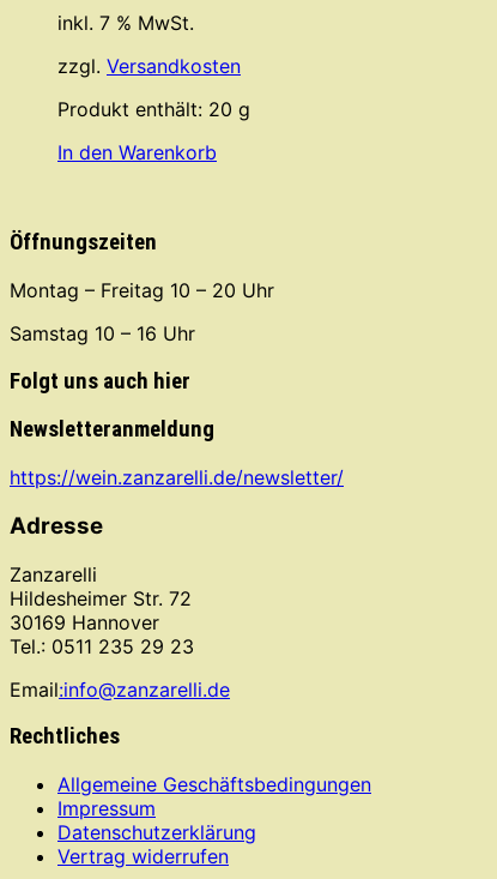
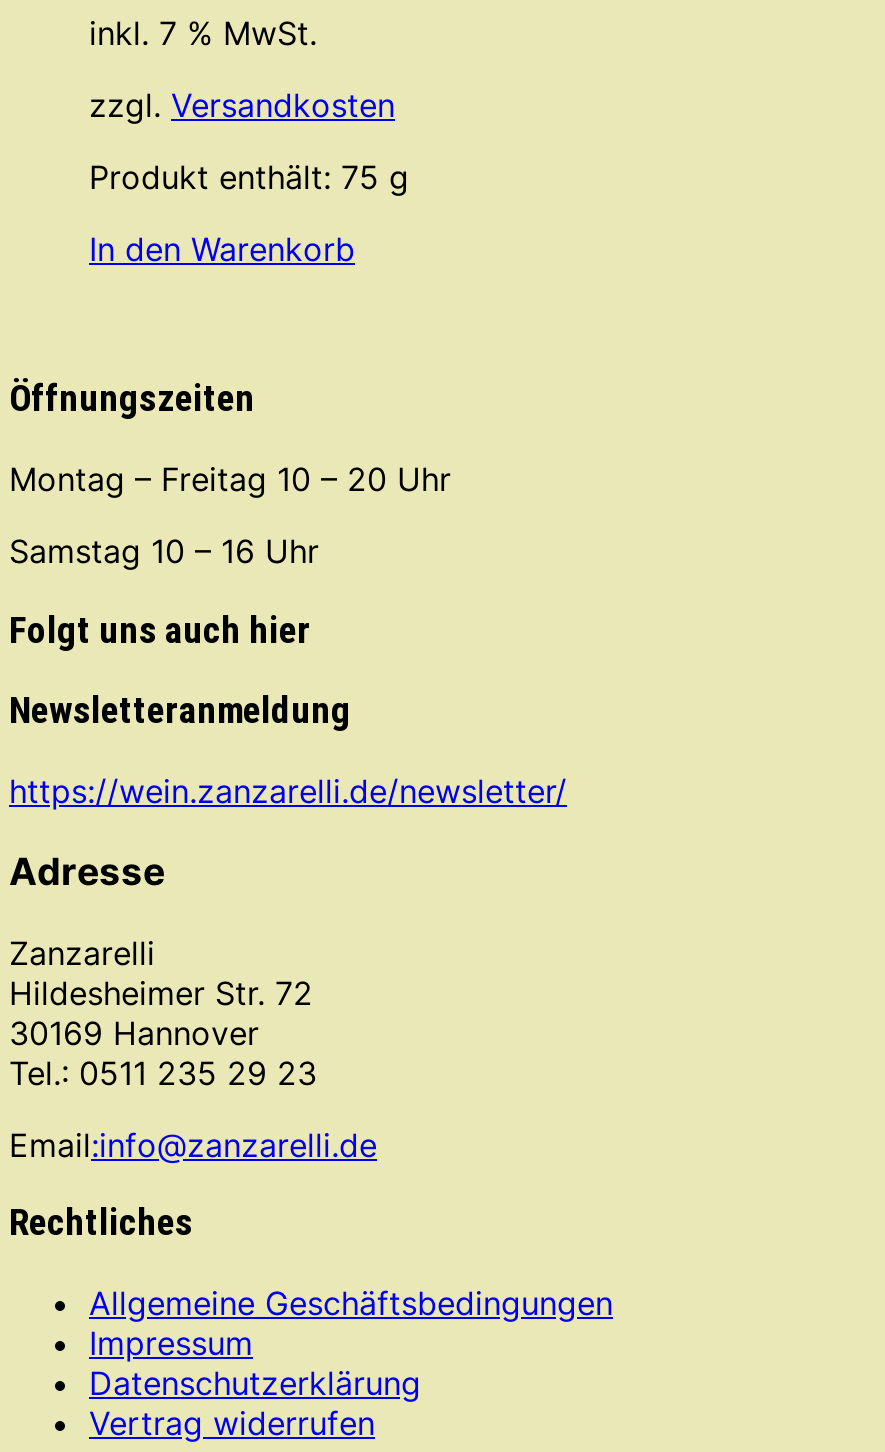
- Produkt enthält: 20 g
+ Produkt enthält: 75 g
